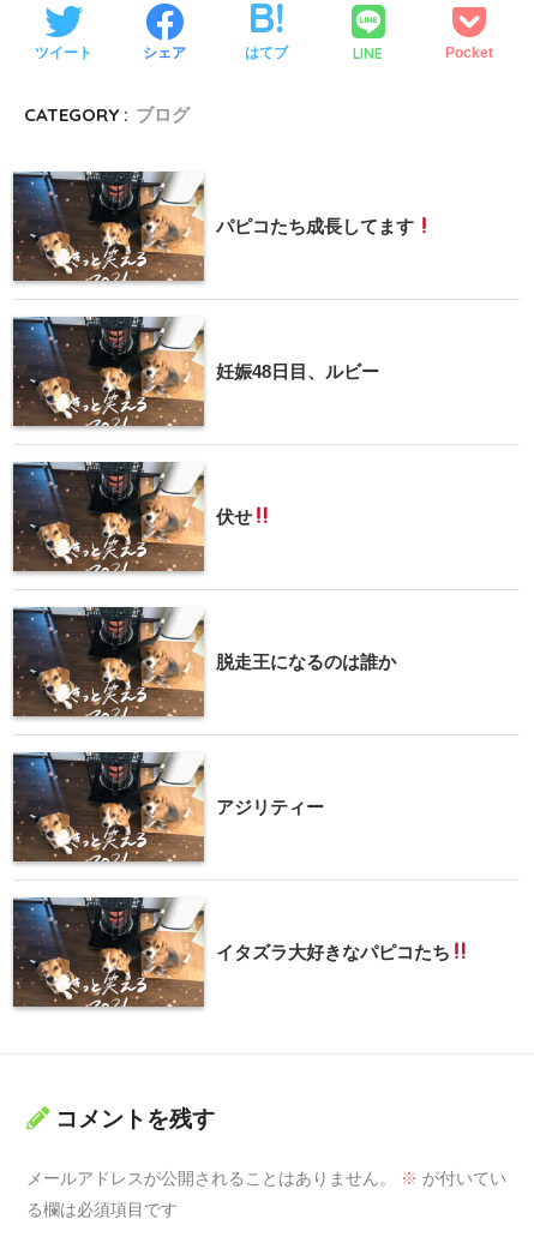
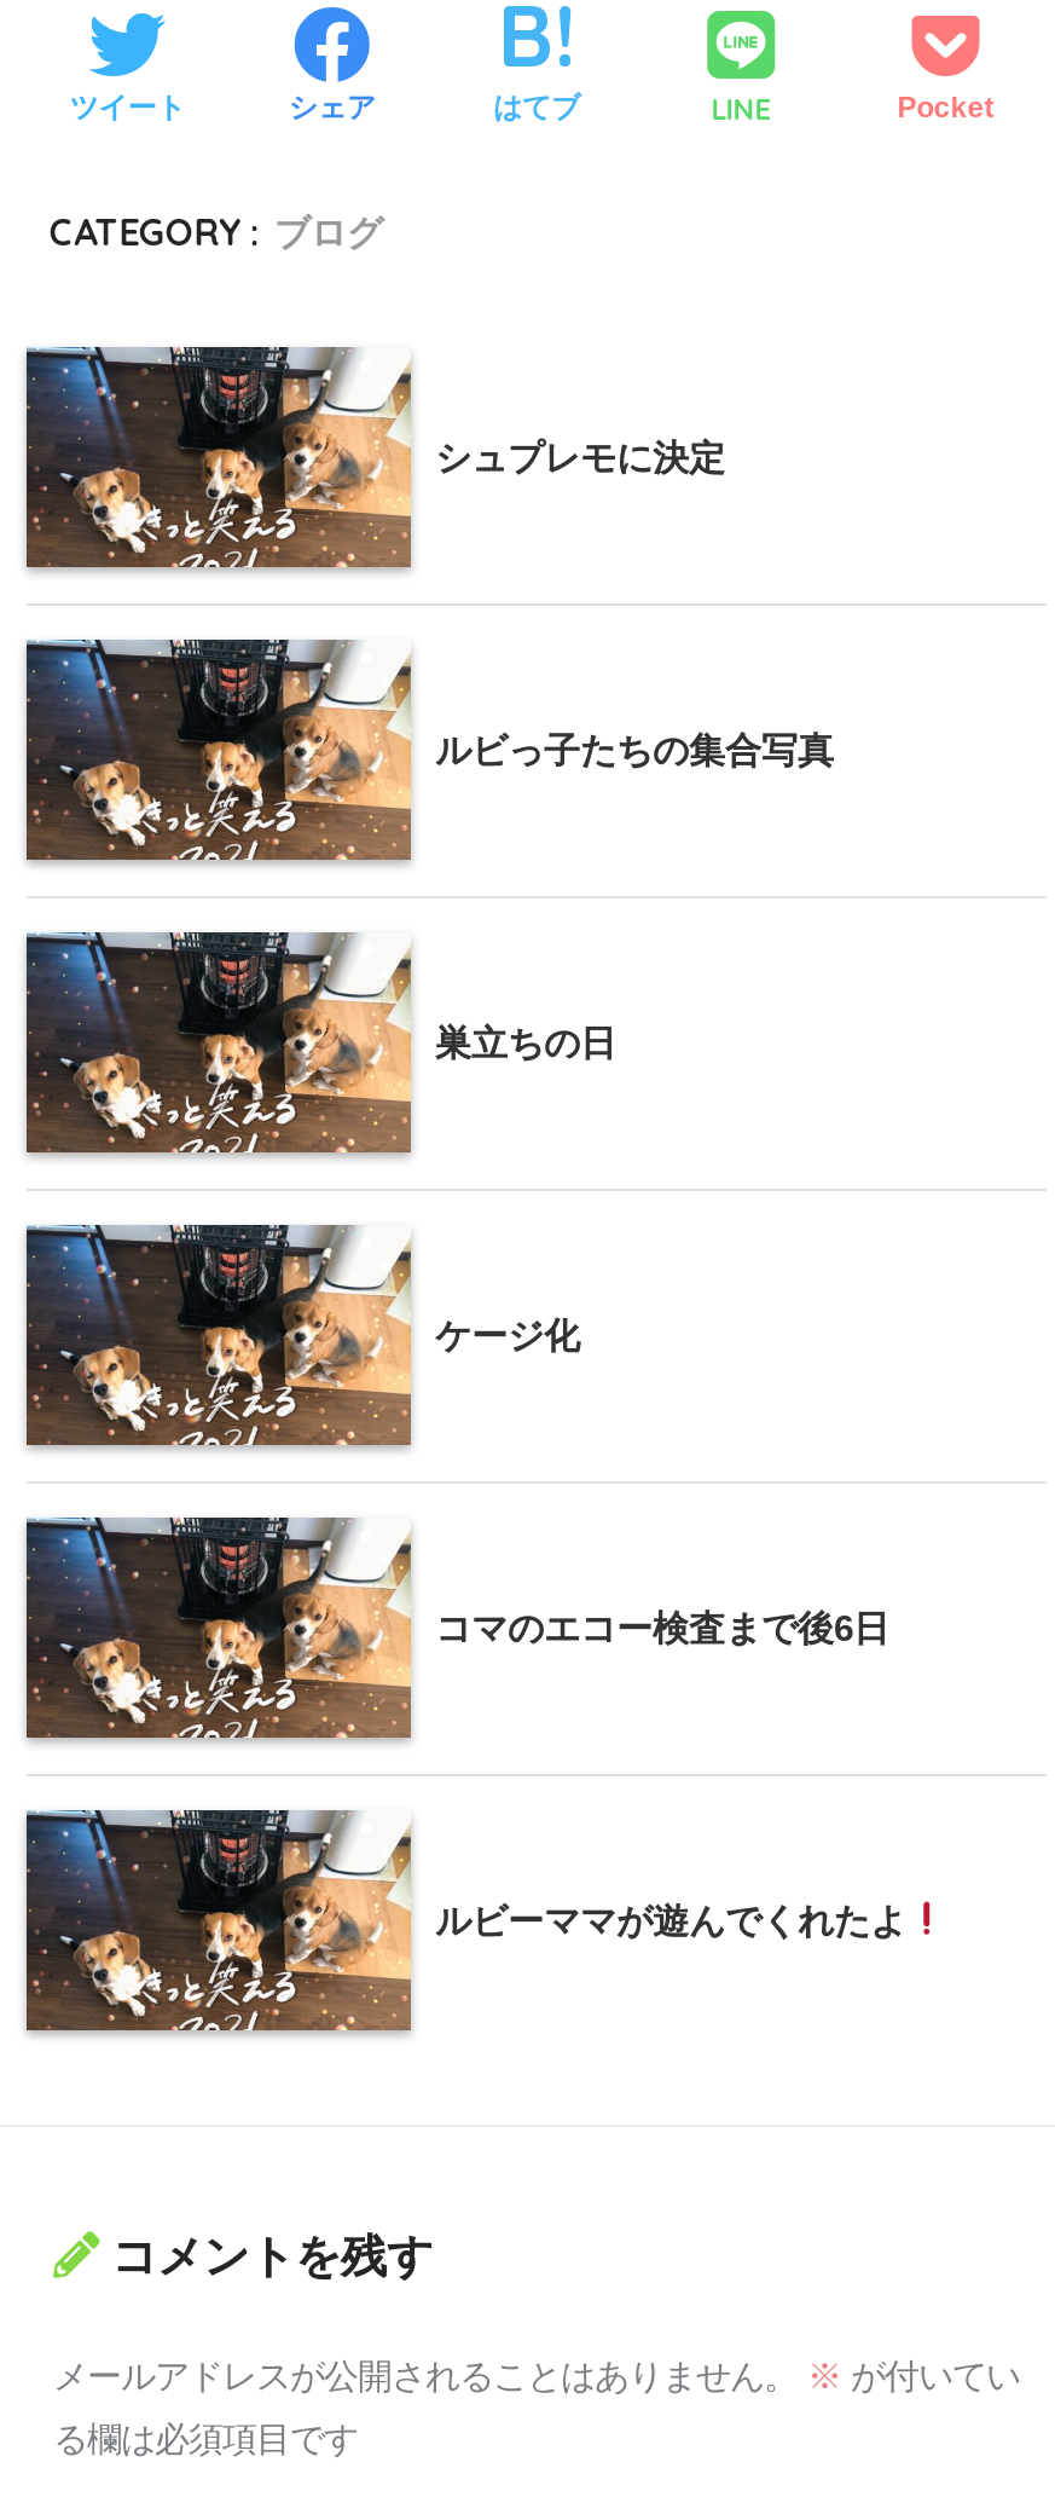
- パピコたち成長してます
+ シュプレモに決定

- 妊娠48日目、ルビー
+ ルビっ子たちの集合写真

- 伏せ
+ 巣立ちの日

- 脱走王になるのは誰か
+ ケージ化

- アジリティー
+ コマのエコー検査まで後6日

- イタズラ大好きなパピコたち
+ ルビーママが遊んでくれたよ
